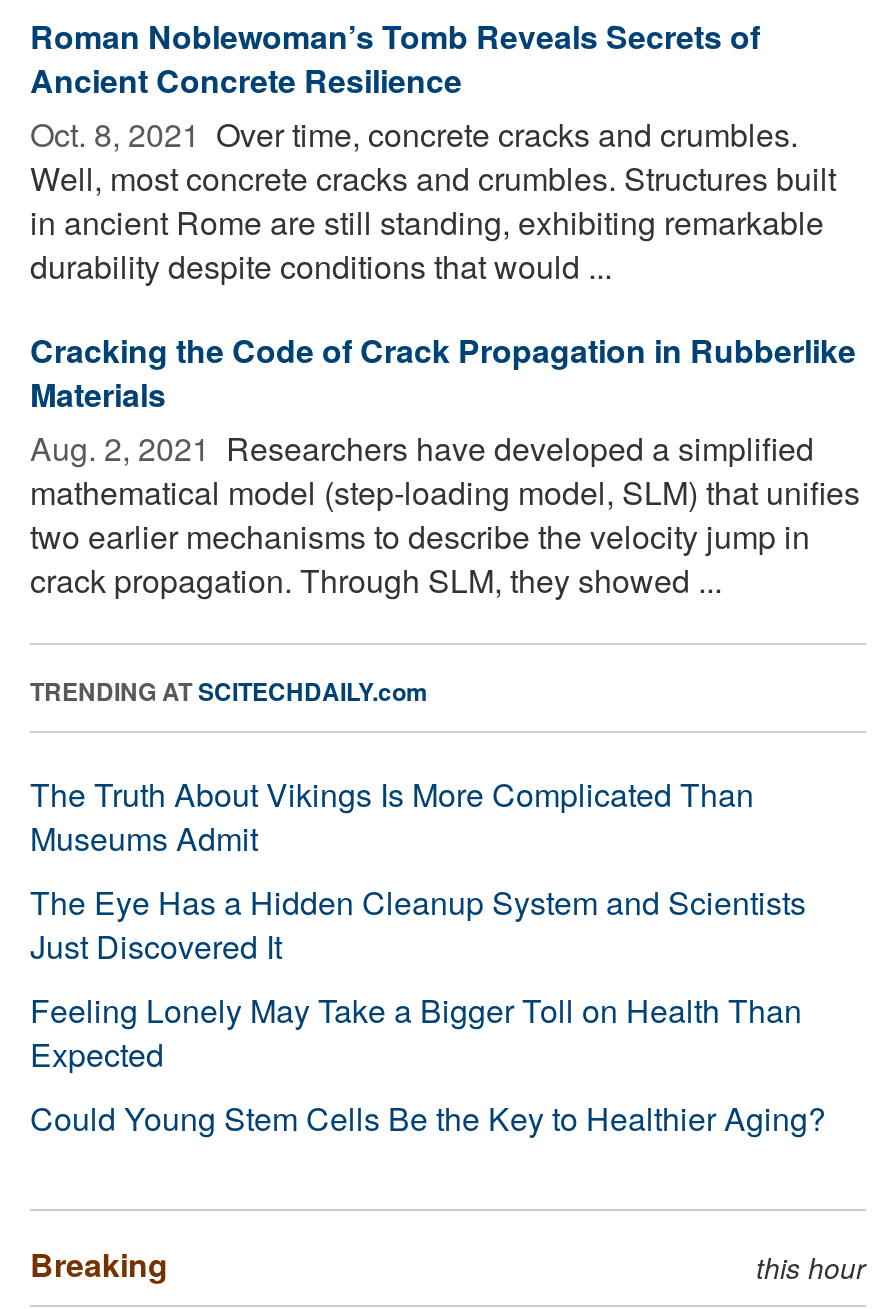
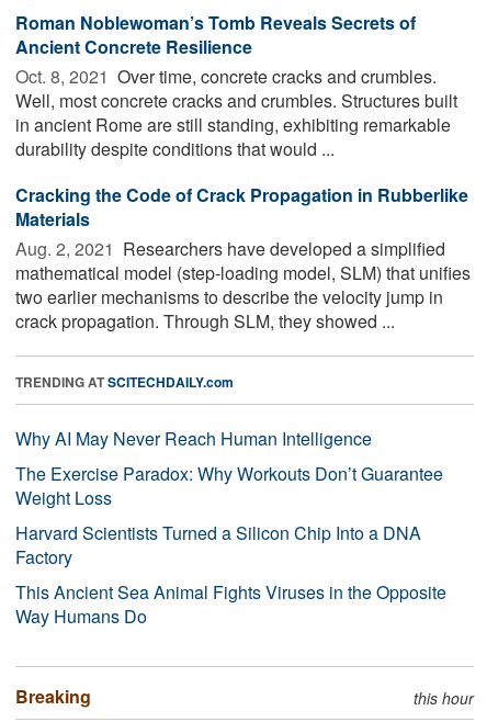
- The Truth About Vikings Is More Complicated Than
- Museums Admit
- The Eye Has a Hidden Cleanup System and Scientists
- Just Discovered It
- Feeling Lonely May Take a Bigger Toll on Health Than
- Expected
- Could Young Stem Cells Be the Key to Healthier Aging?
+ Why AI May Never Reach Human Intelligence
+ The Exercise Paradox: Why Workouts Don’t Guarantee
+ Weight Loss
+ Harvard Scientists Turned a Silicon Chip Into a DNA
+ Factory
+ This Ancient Sea Animal Fights Viruses in the Opposite
+ Way Humans Do
